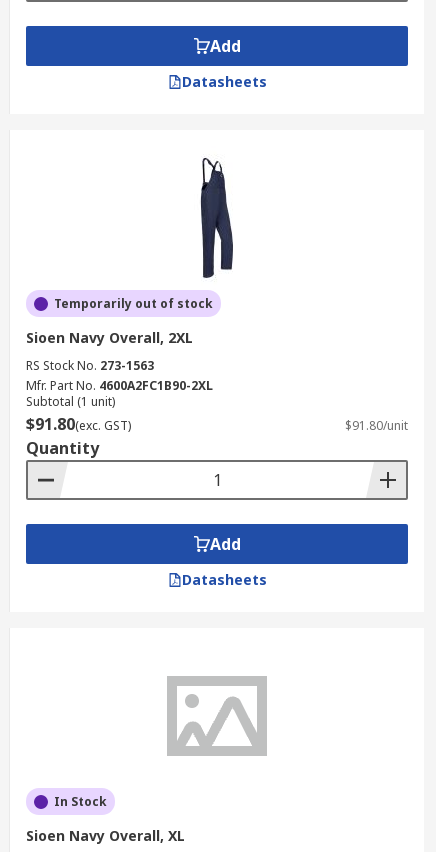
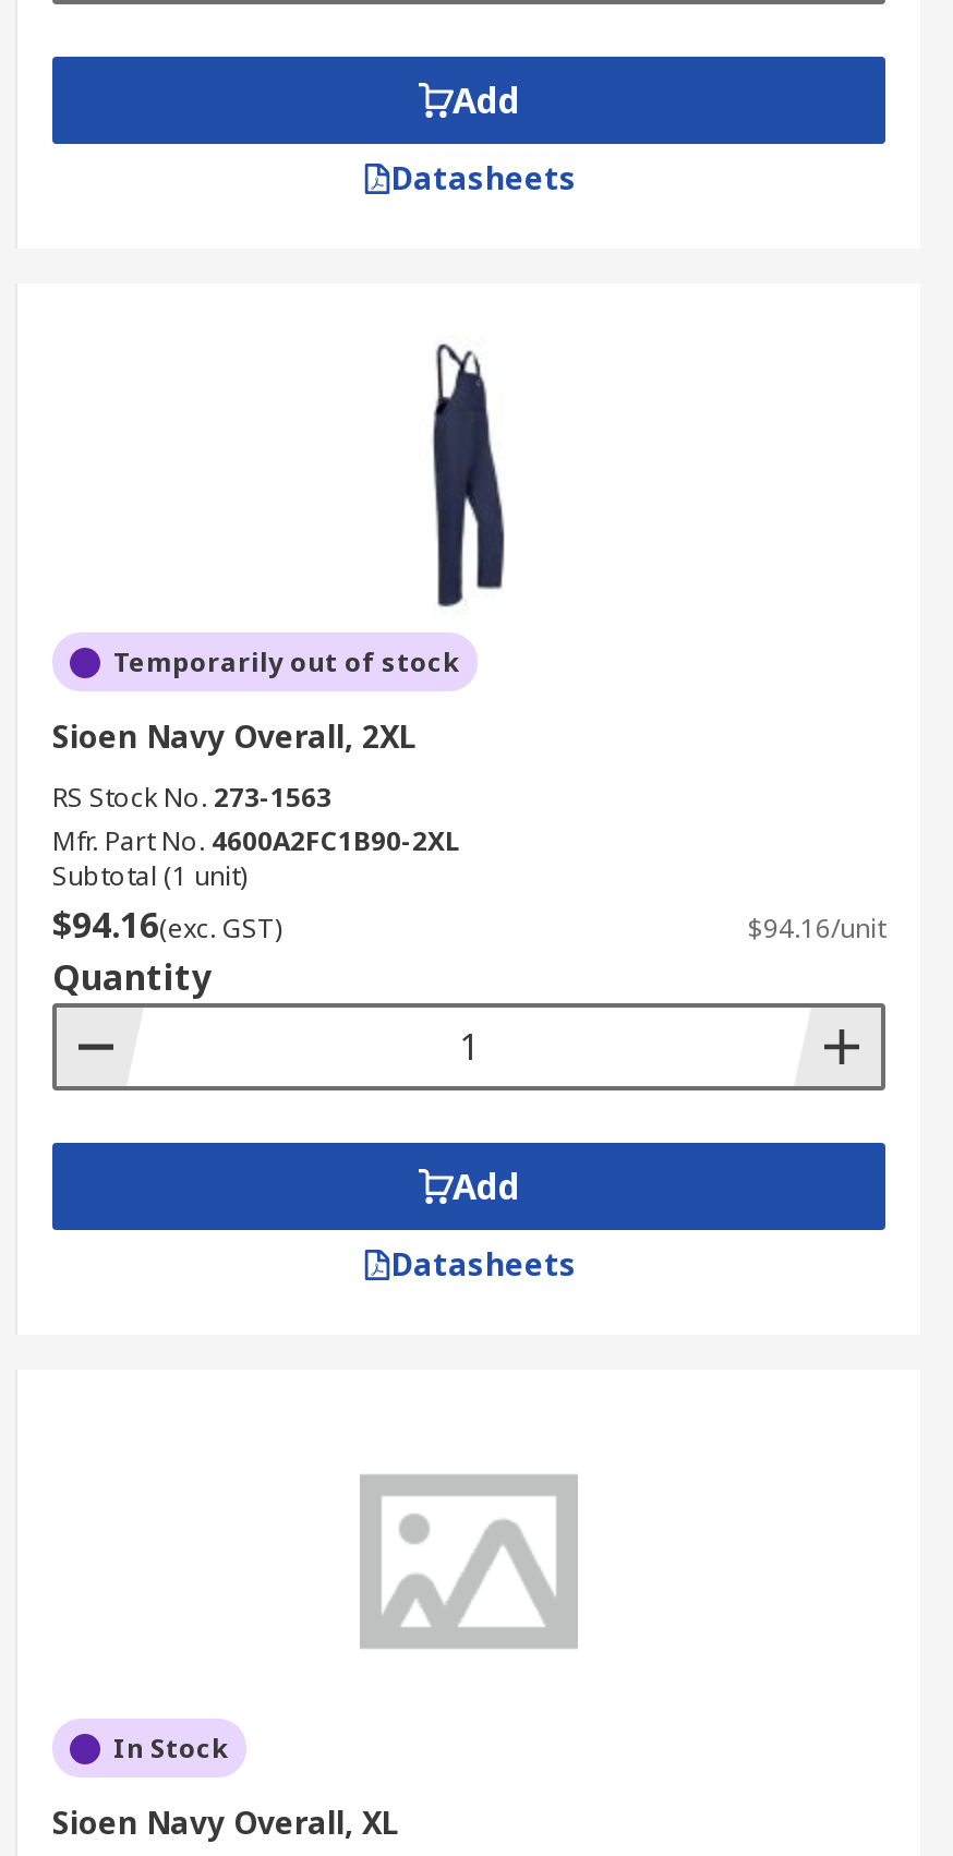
- $91.80(exc. GST)
- $91.80/unit
+ $94.16(exc. GST)
+ $94.16/unit
